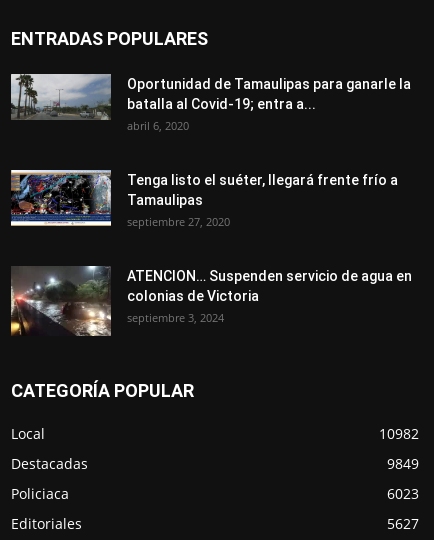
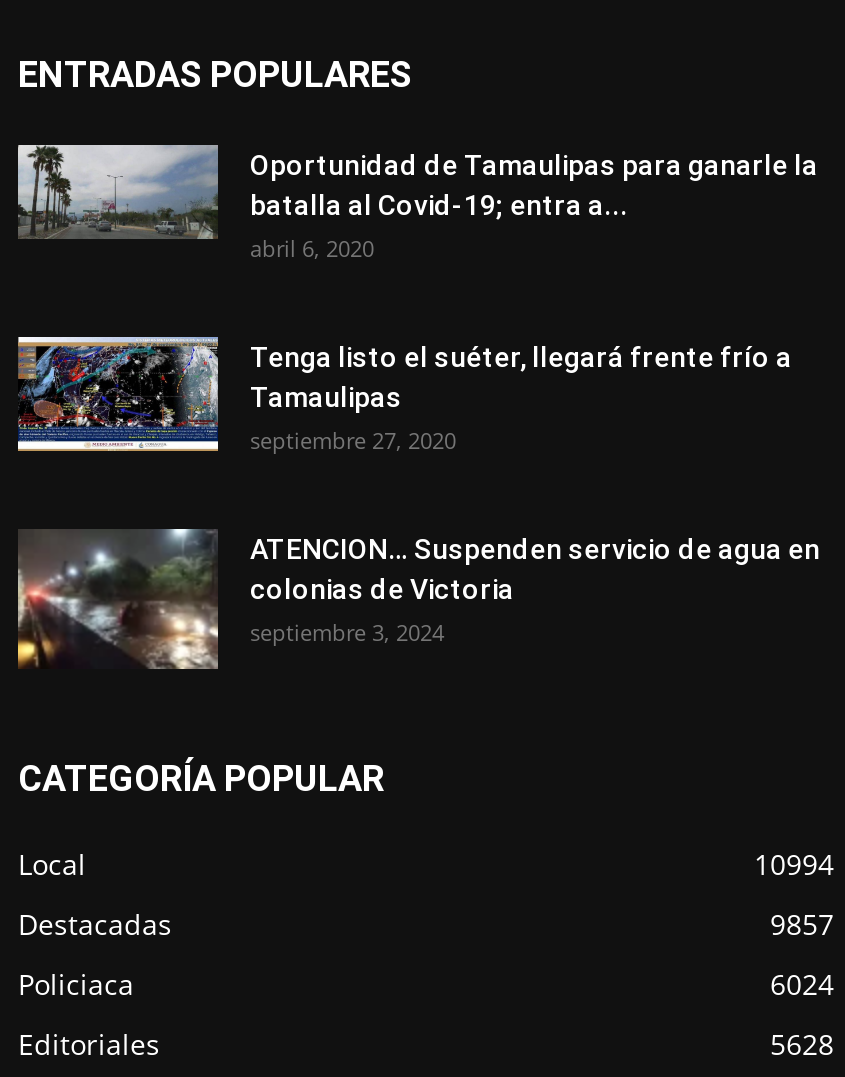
- 10982
+ 10994

- 9849
+ 9857

- 6023
+ 6024

- 5627
+ 5628
